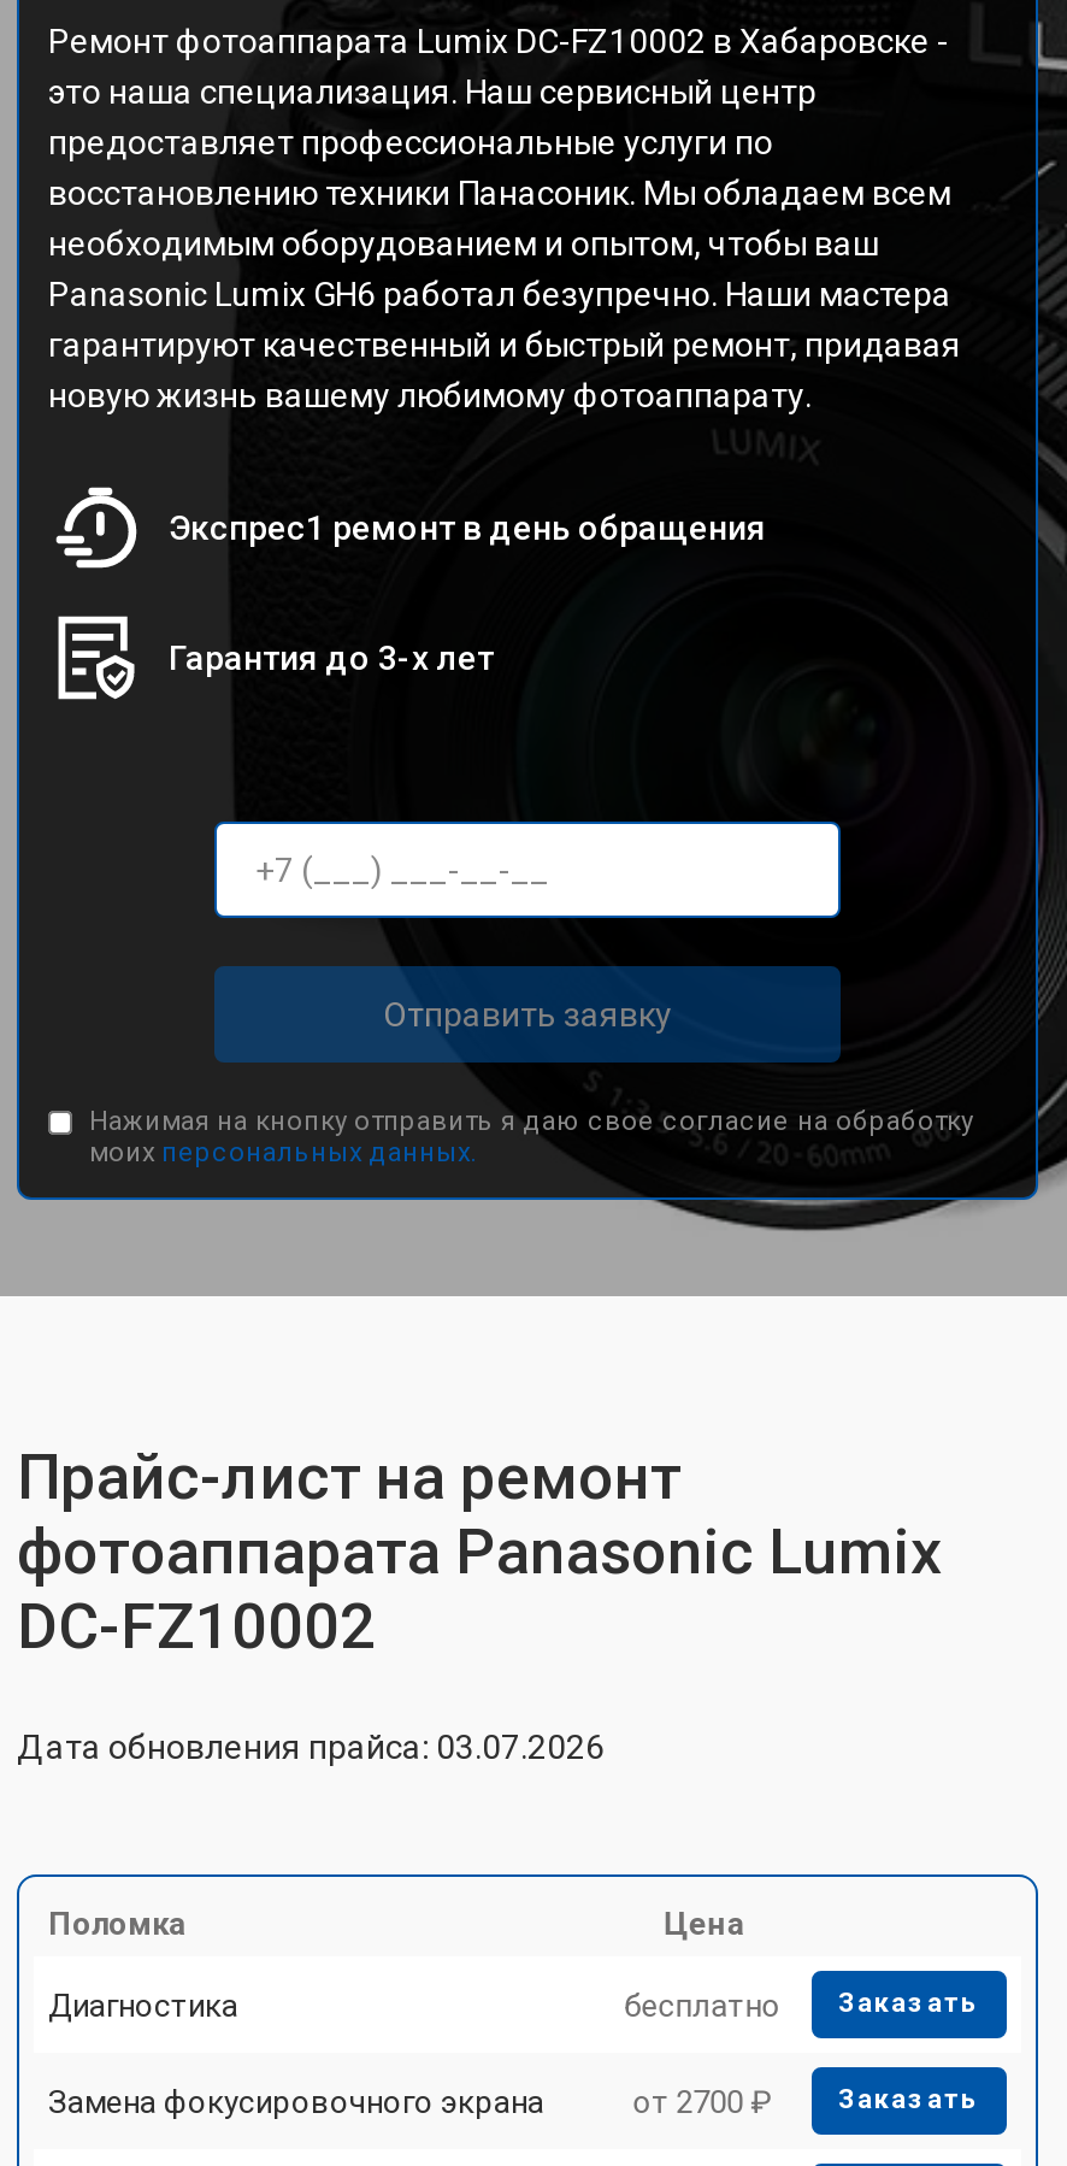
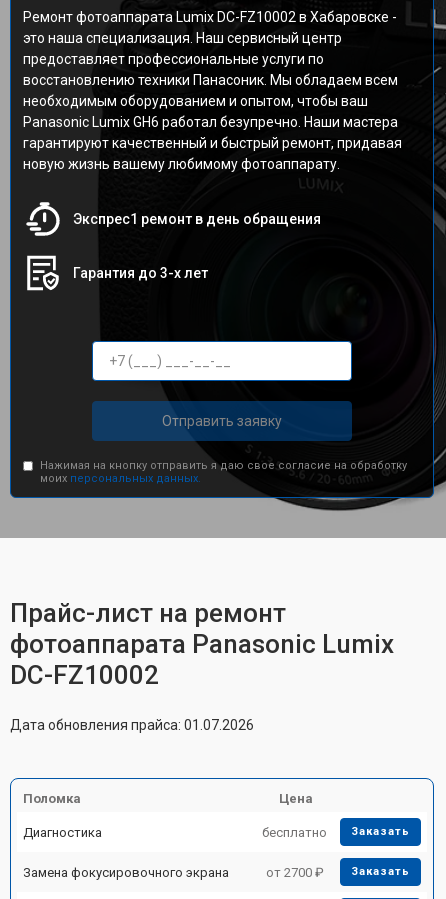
- Дата обновления прайса: 03.07.2026
+ Дата обновления прайса: 01.07.2026
